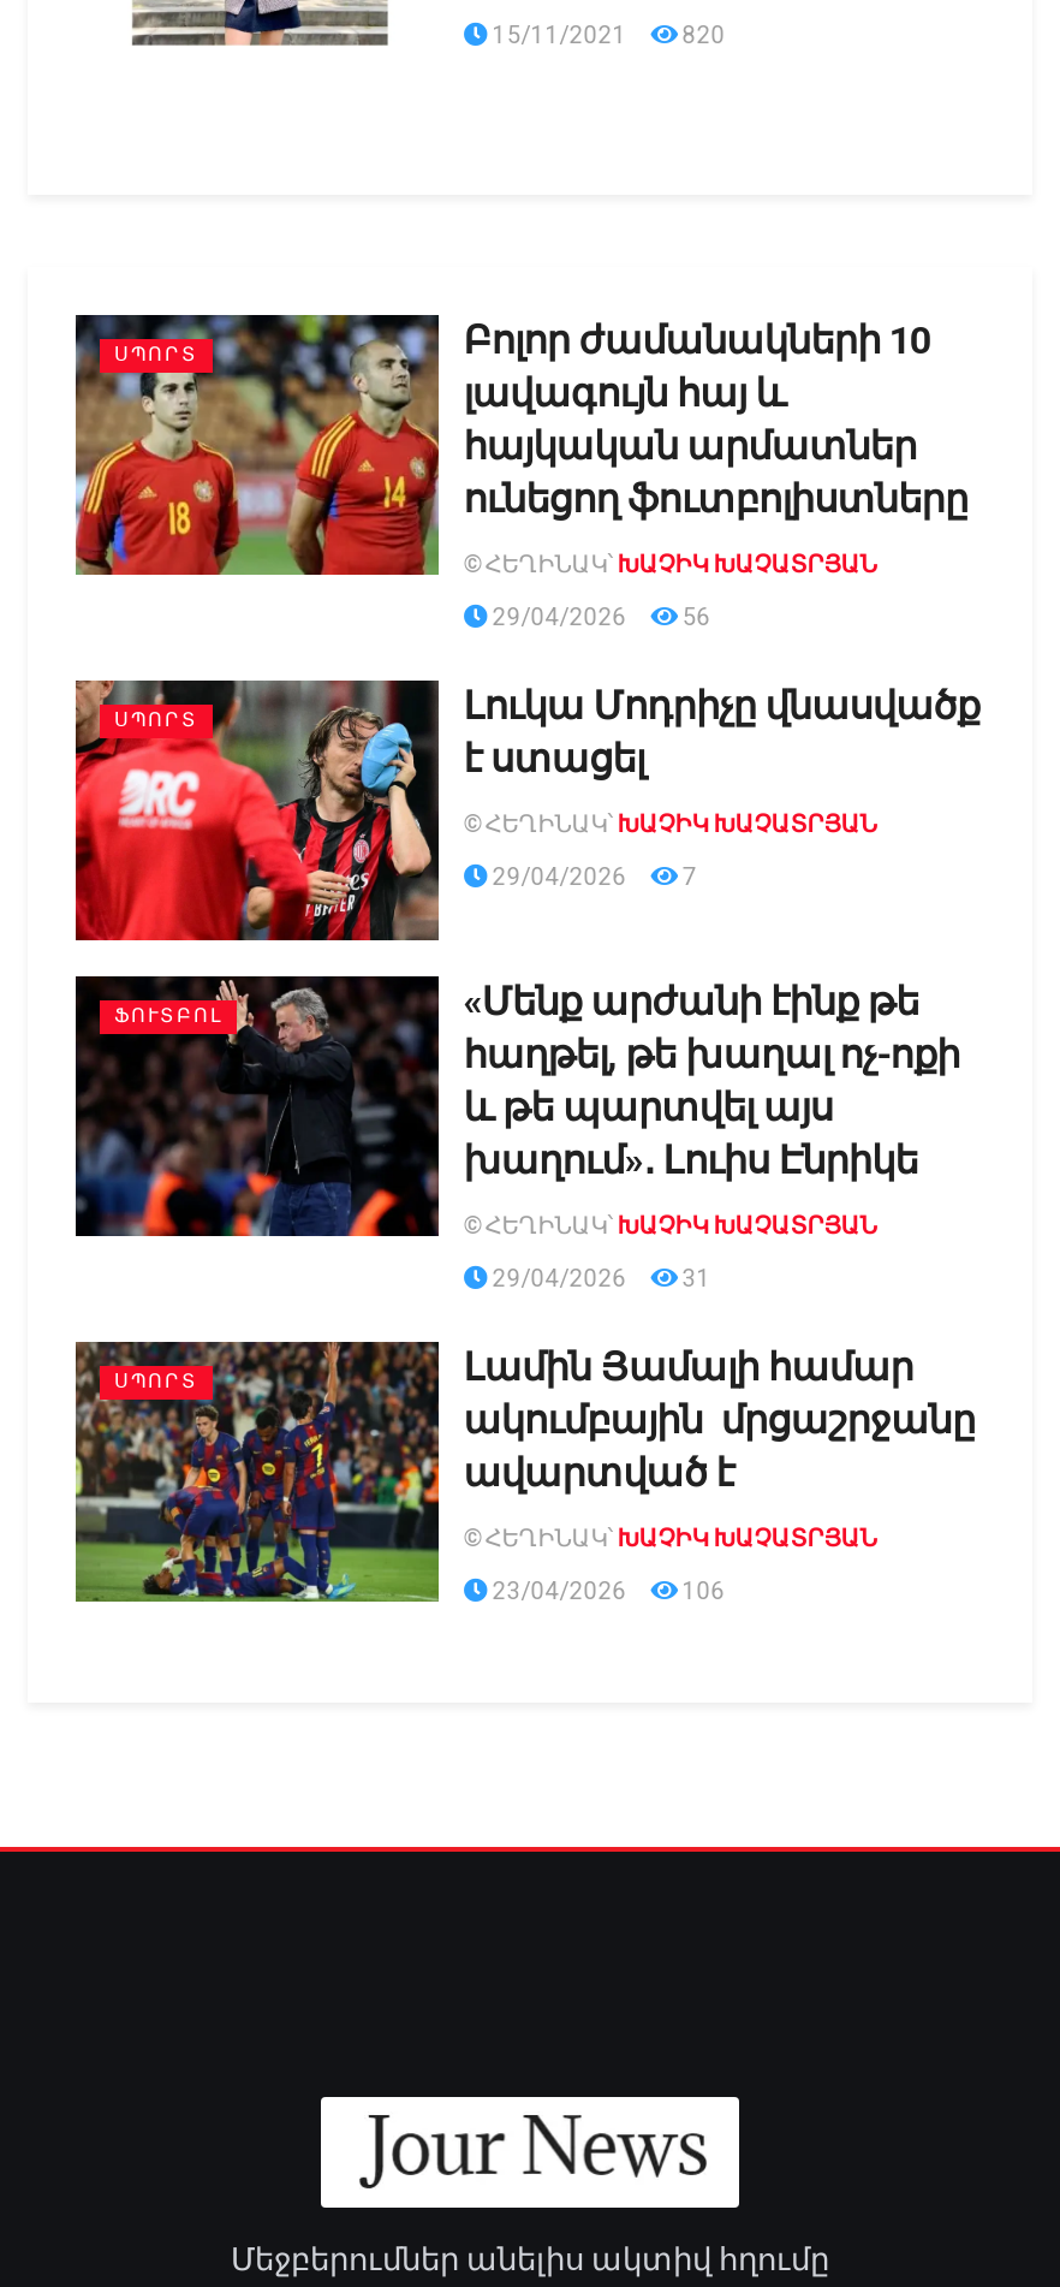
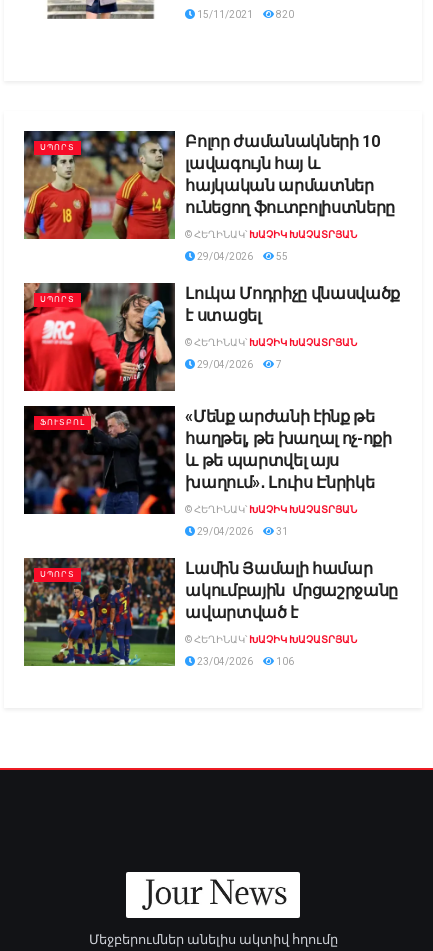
- 29/04/2026 56
+ 29/04/2026 55
